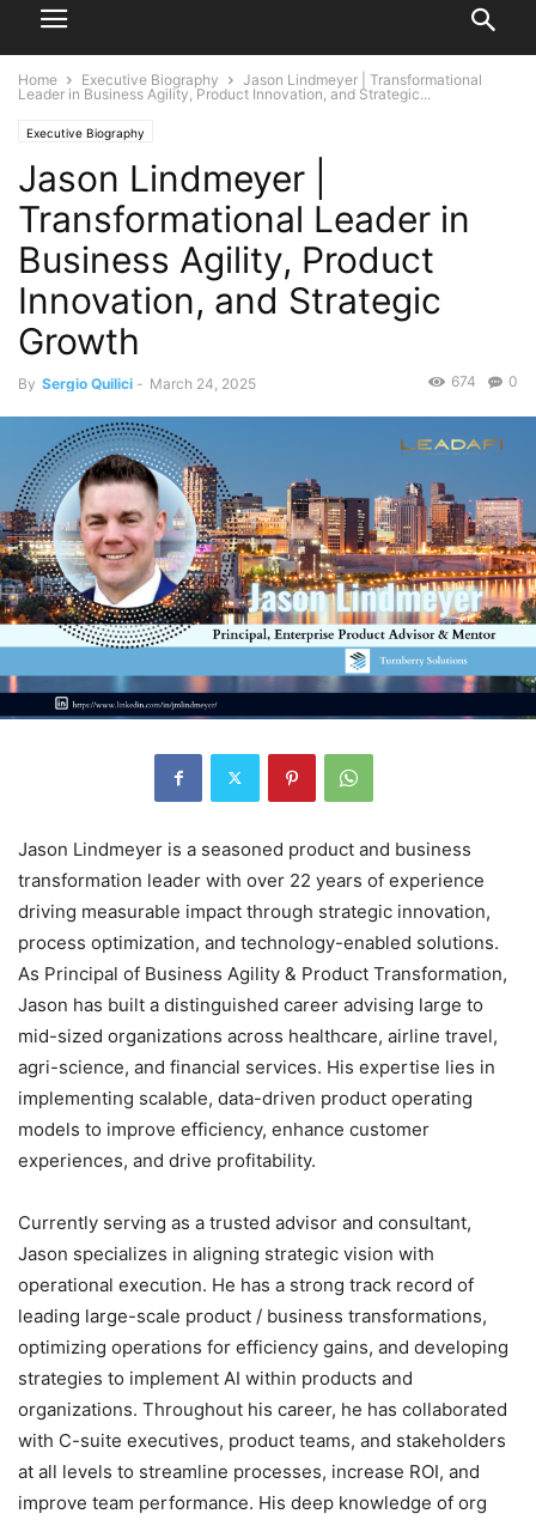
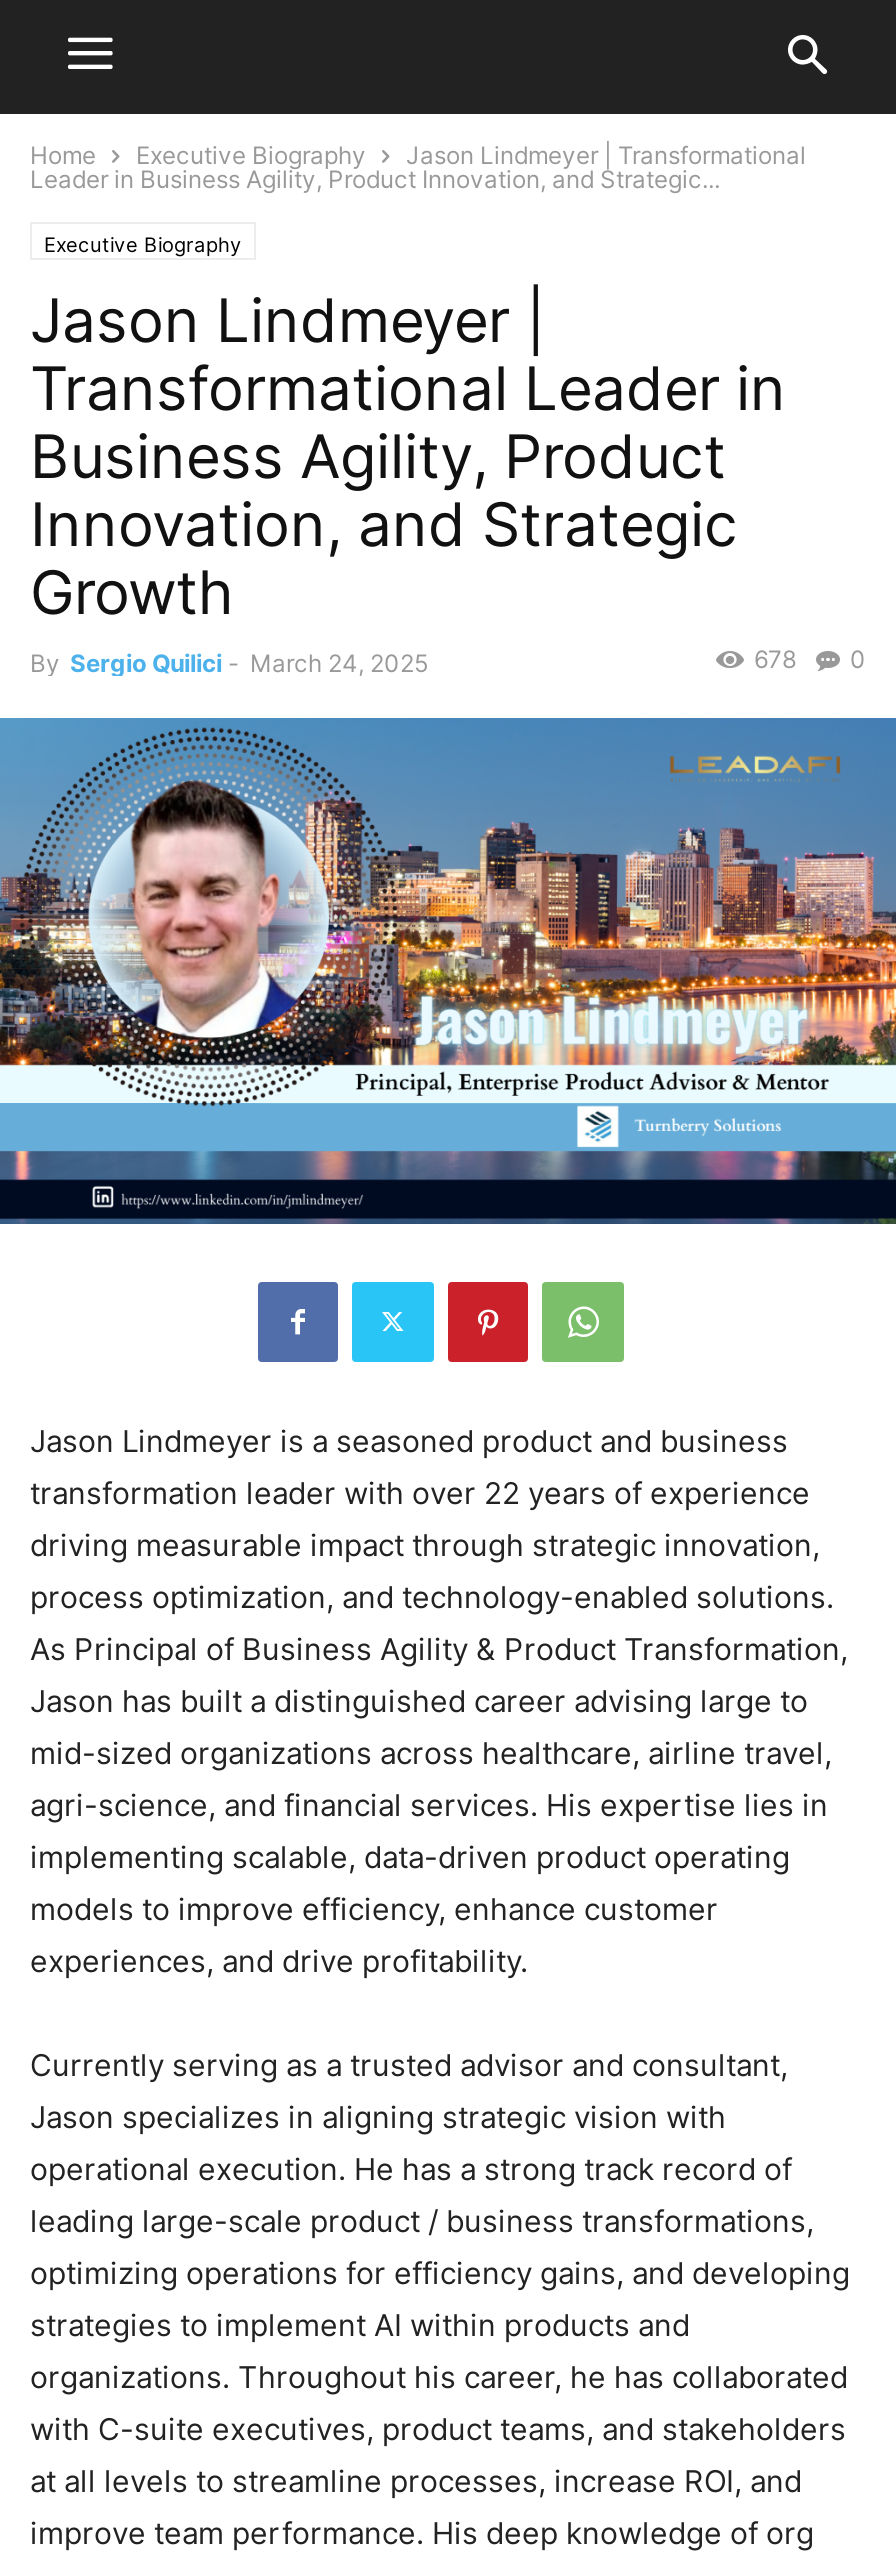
- 674 0
+ 678 0
